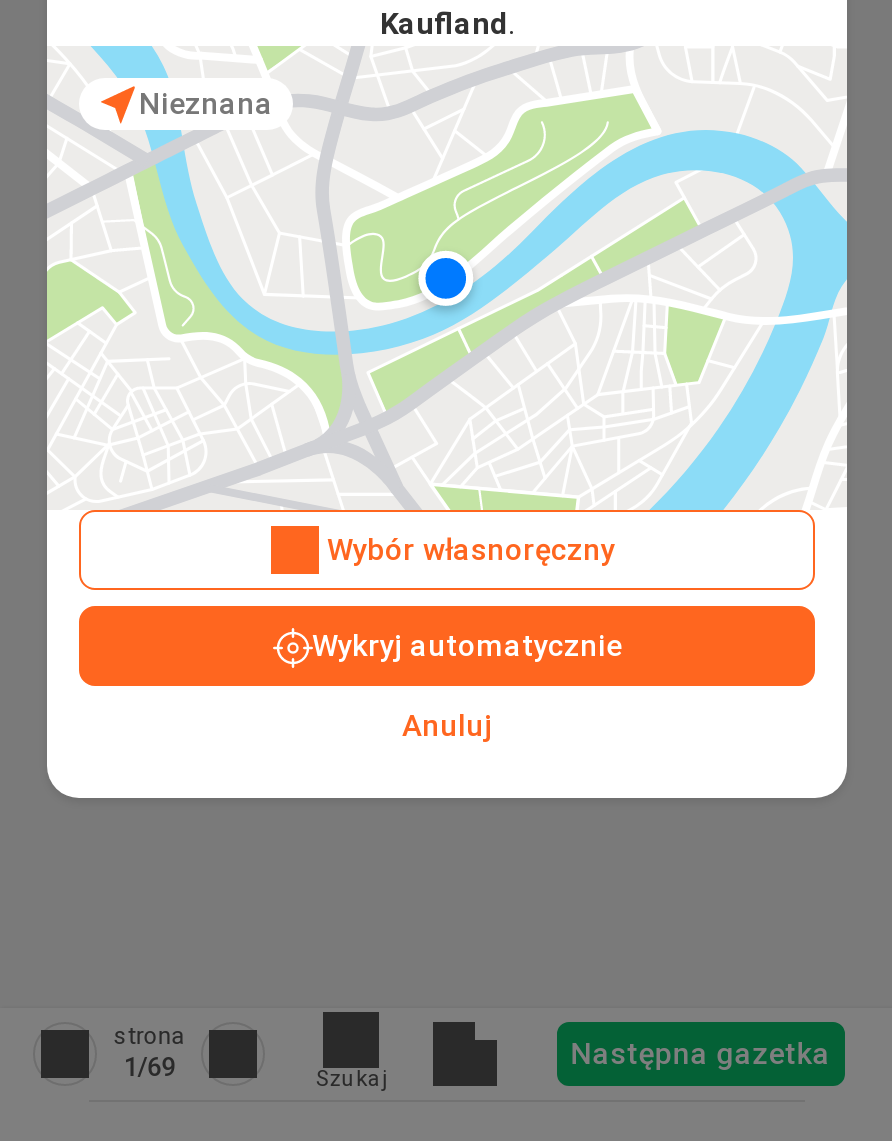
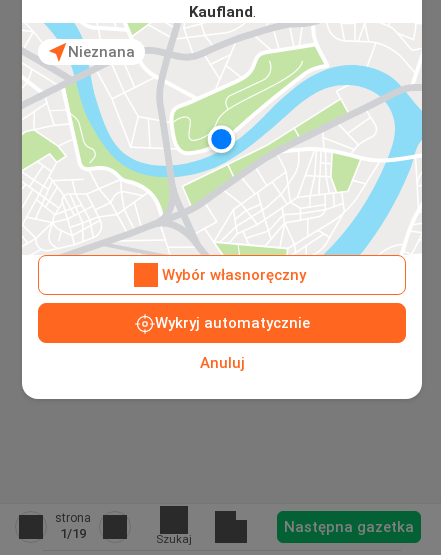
- 1/69
+ 1/19
